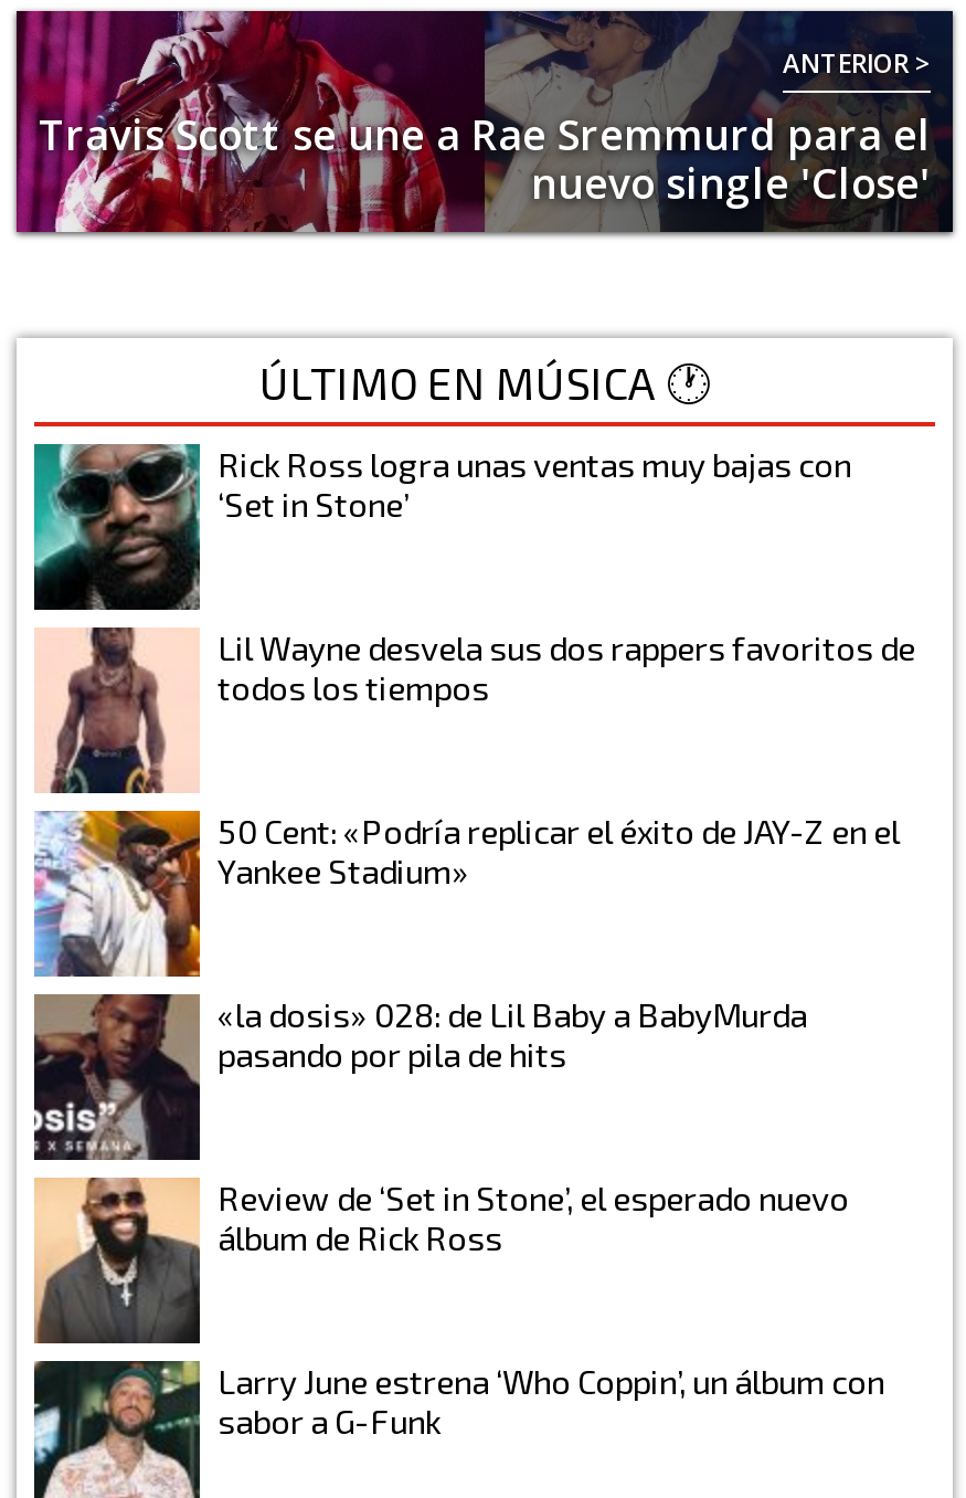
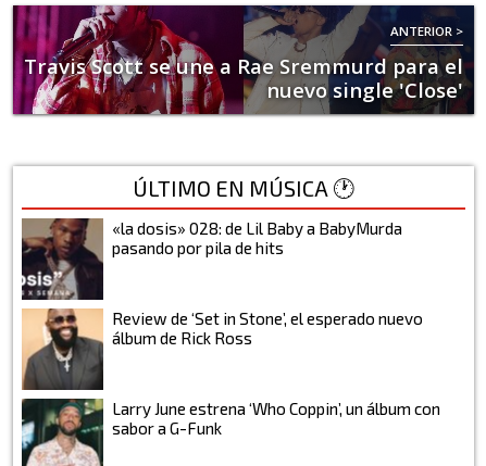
- [image]
- Rick Ross logra unas ventas muy bajas con
- ‘Set in Stone’

- [image]
- Lil Wayne desvela sus dos rappers favoritos de
- todos los tiempos

- [image]
- 50 Cent: «Podría replicar el éxito de JAY-Z en el
- Yankee Stadium»
